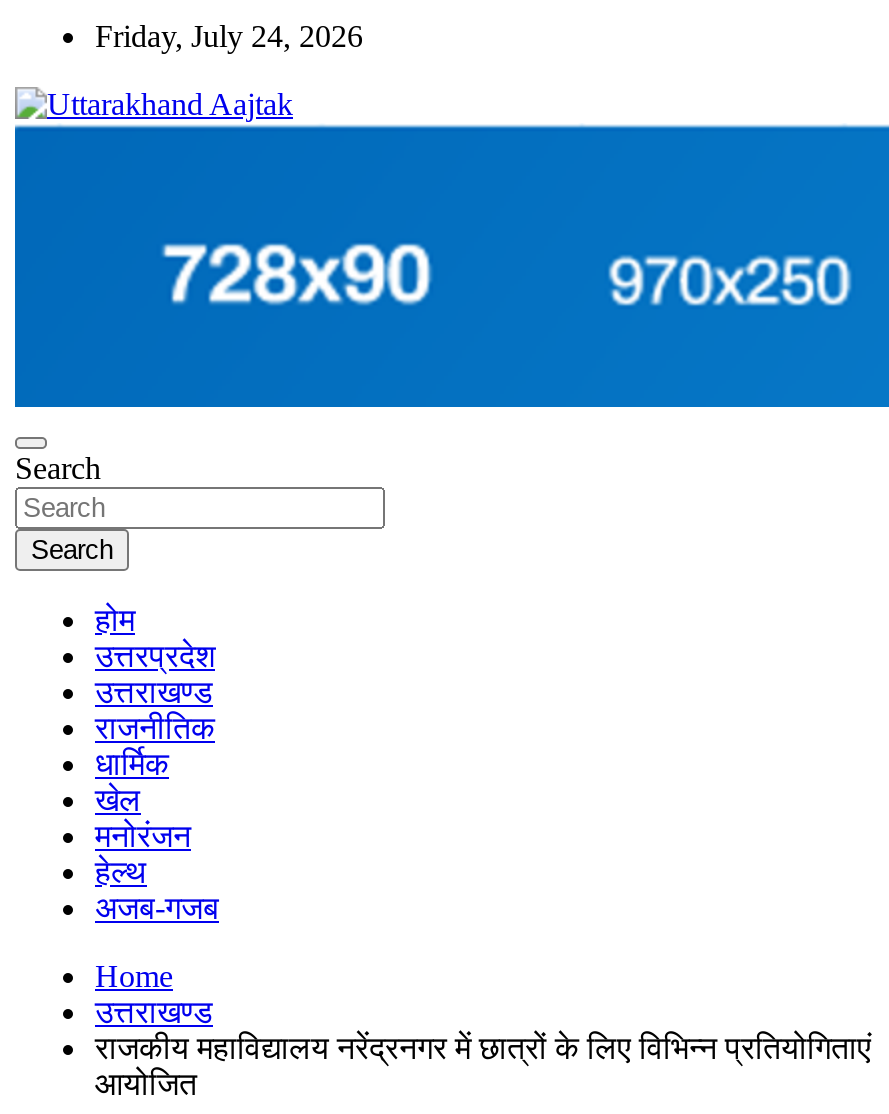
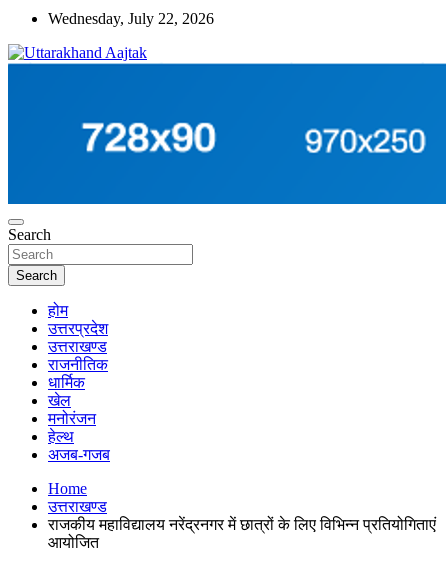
- Friday, July 24, 2026
+ Wednesday, July 22, 2026
